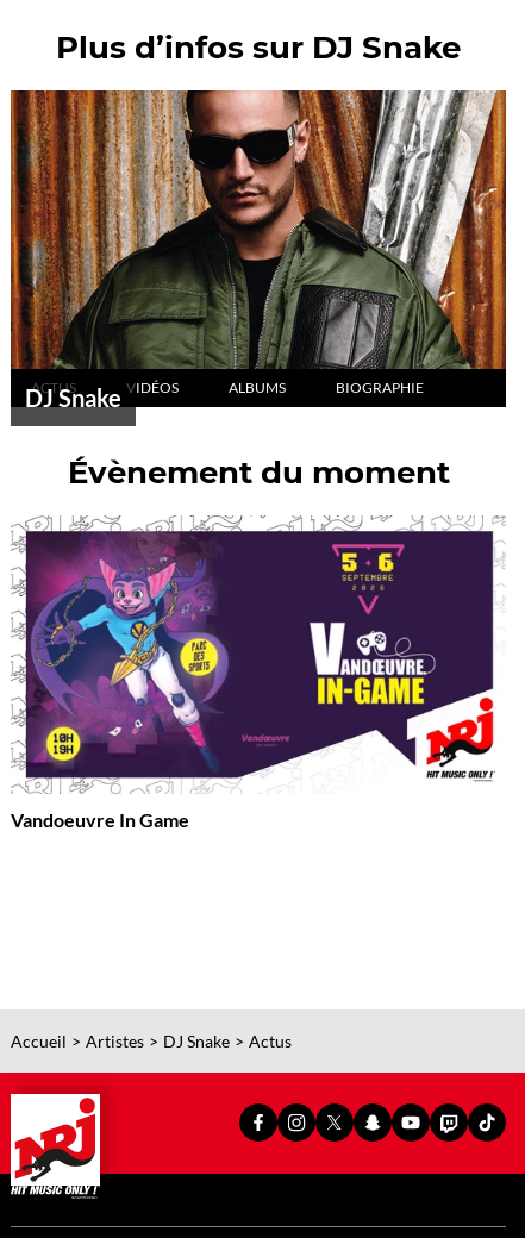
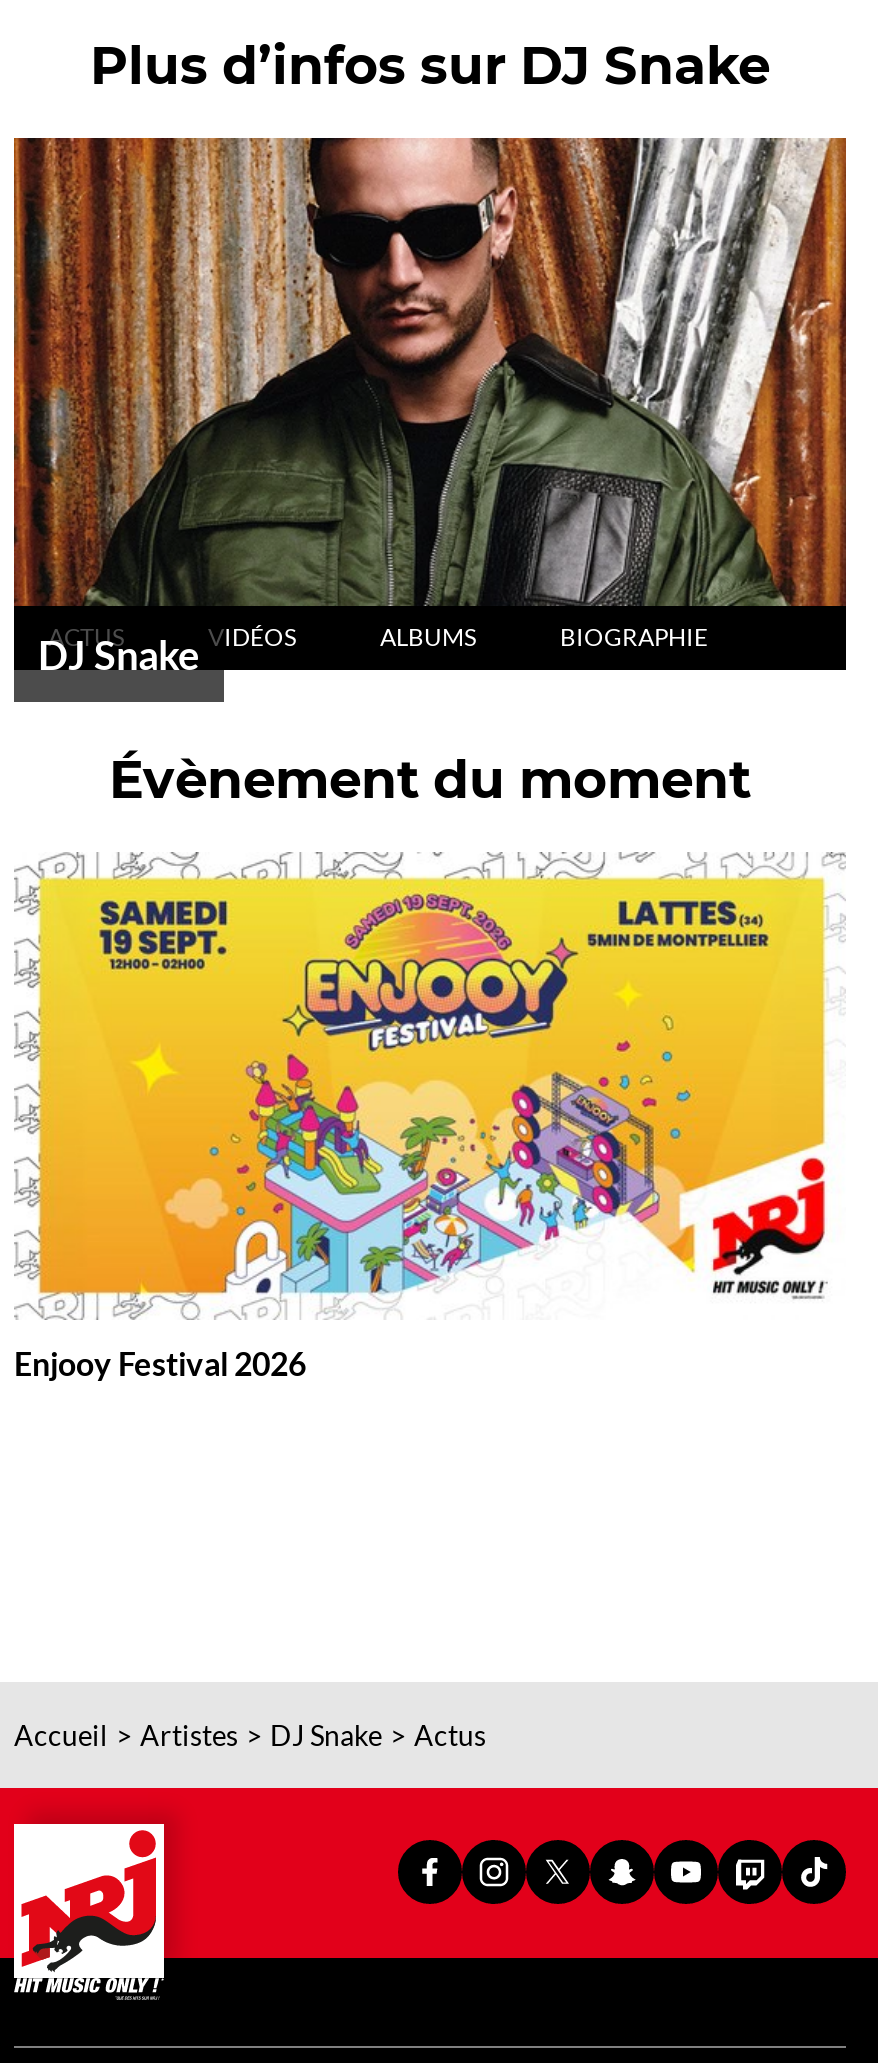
- [image]
- Vandoeuvre In Game
+ [image]
+ Enjooy Festival 2026
